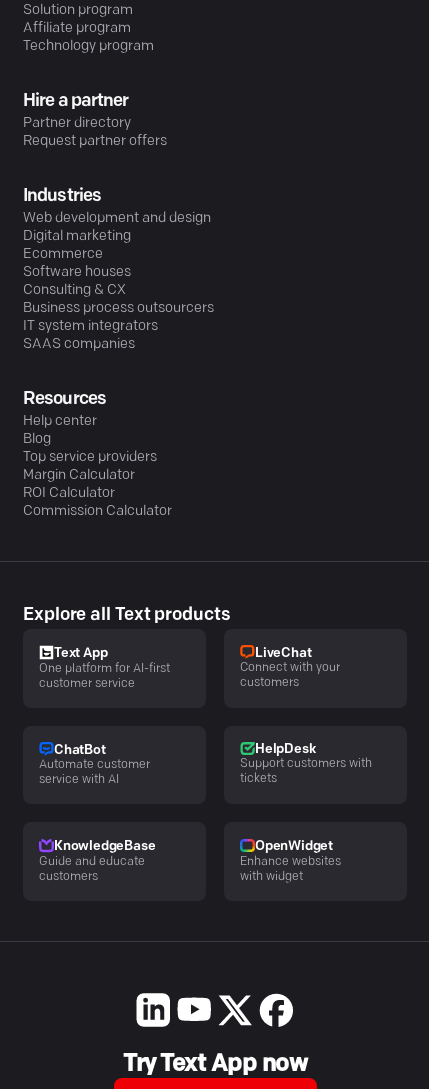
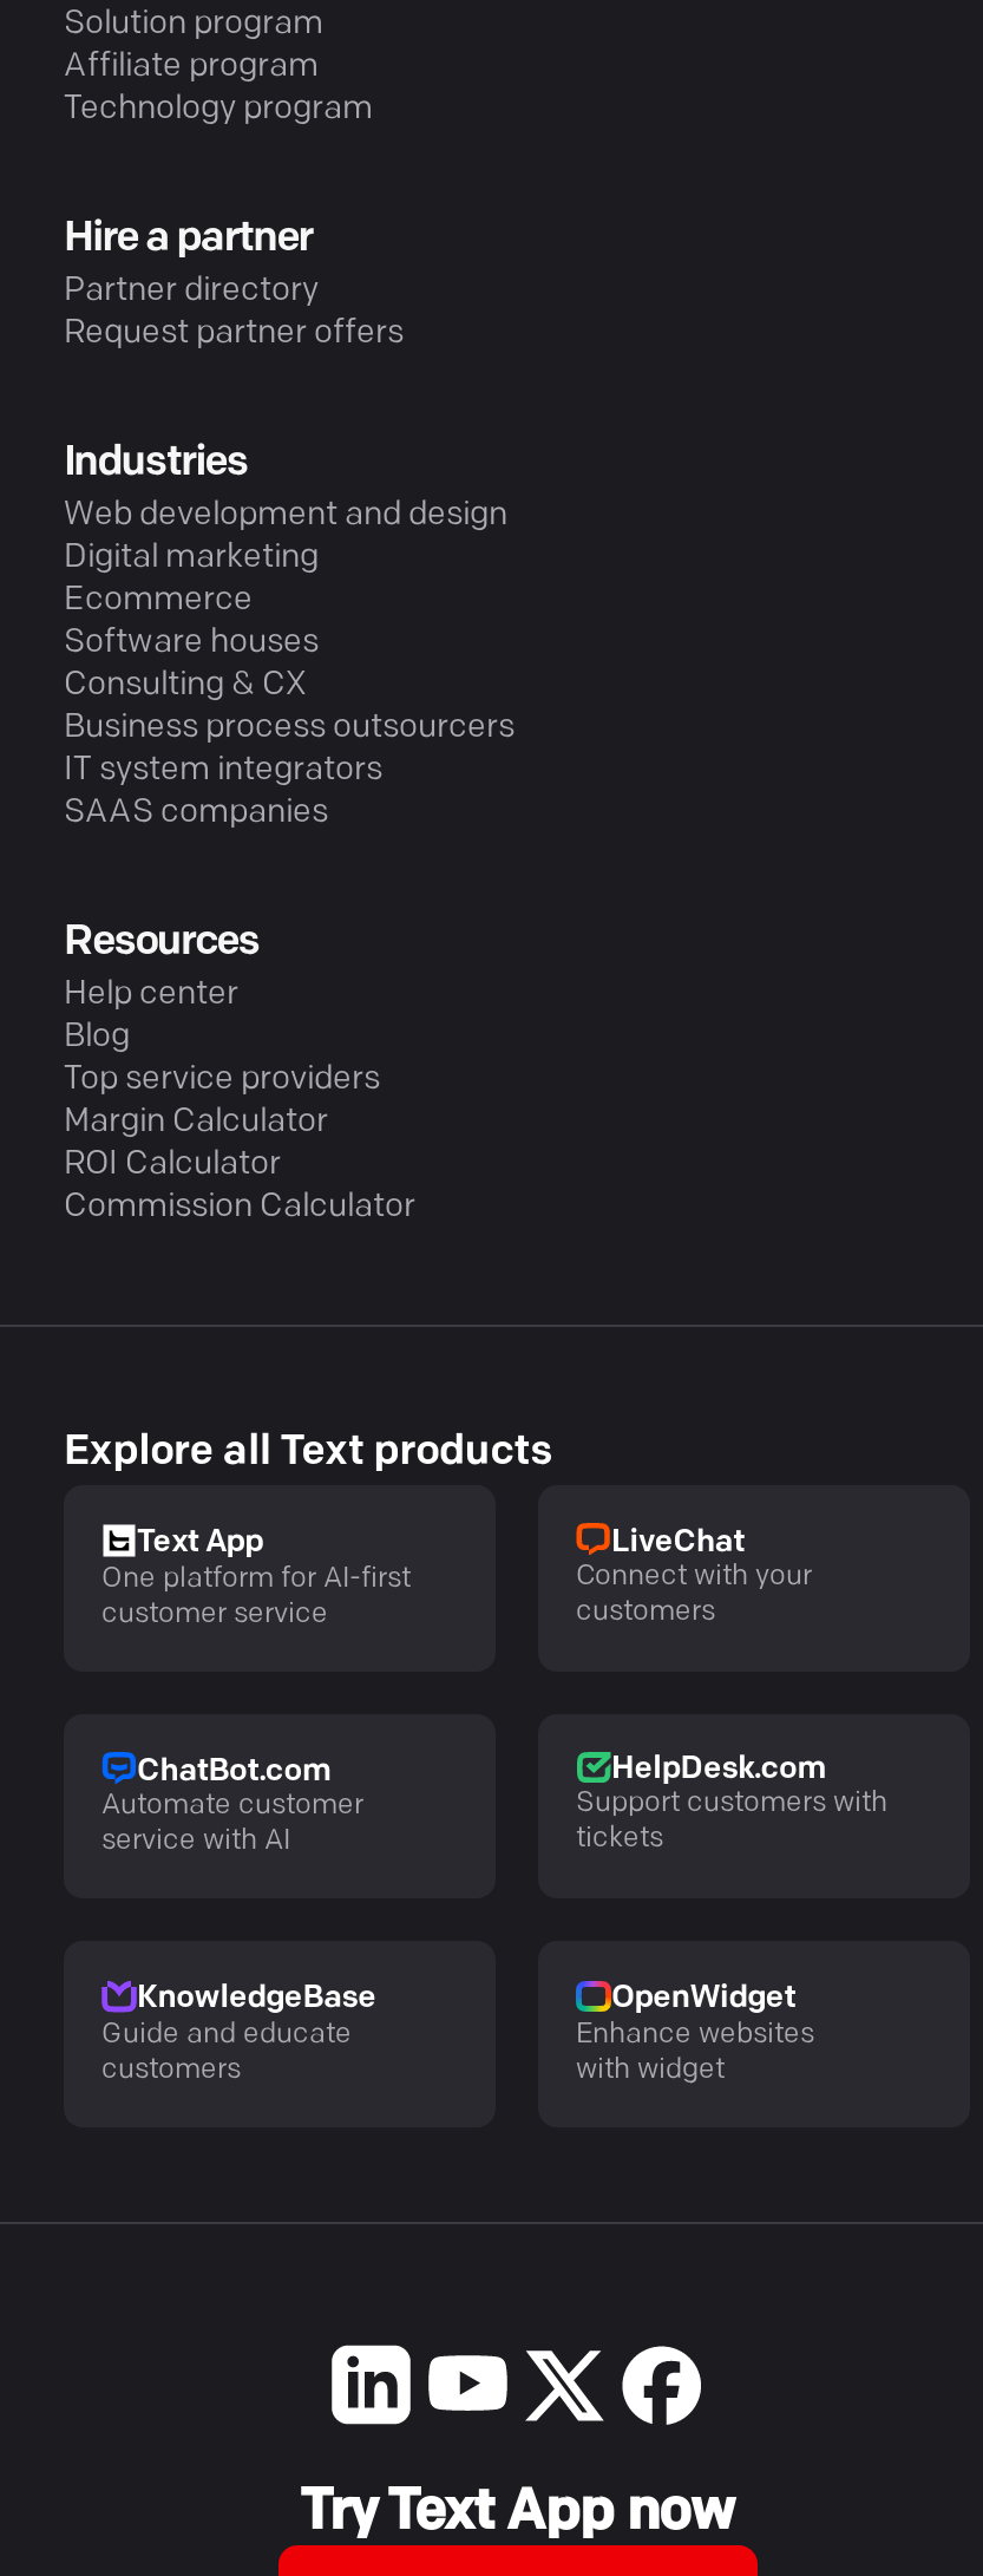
- ChatBot
+ ChatBot.com

- HelpDesk
+ HelpDesk.com
